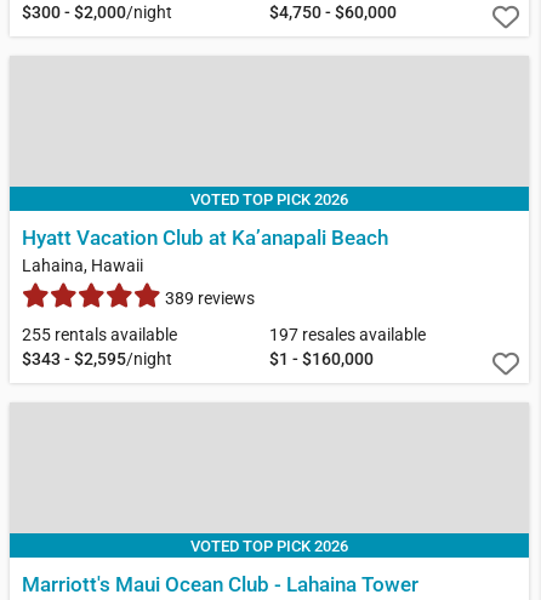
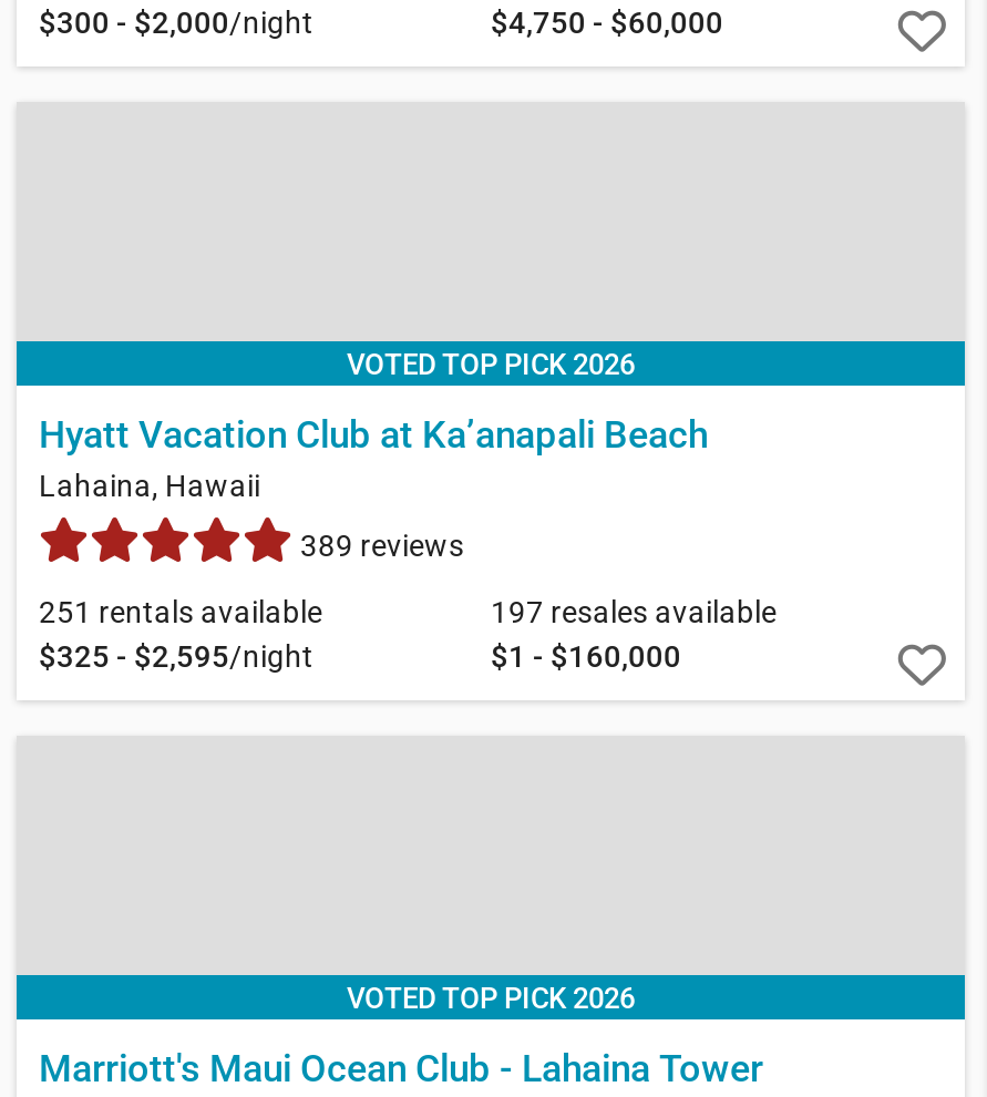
- 255 rentals available
+ 251 rentals available

- $343 - $2,595/night
+ $325 - $2,595/night
